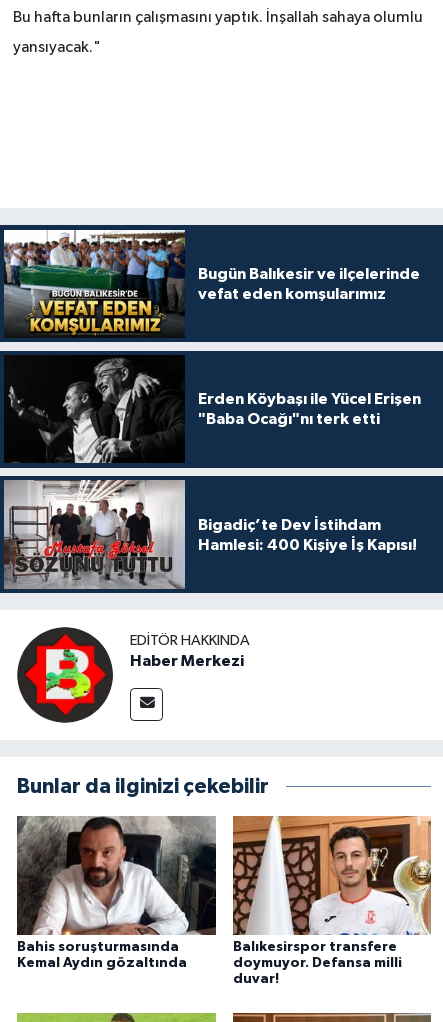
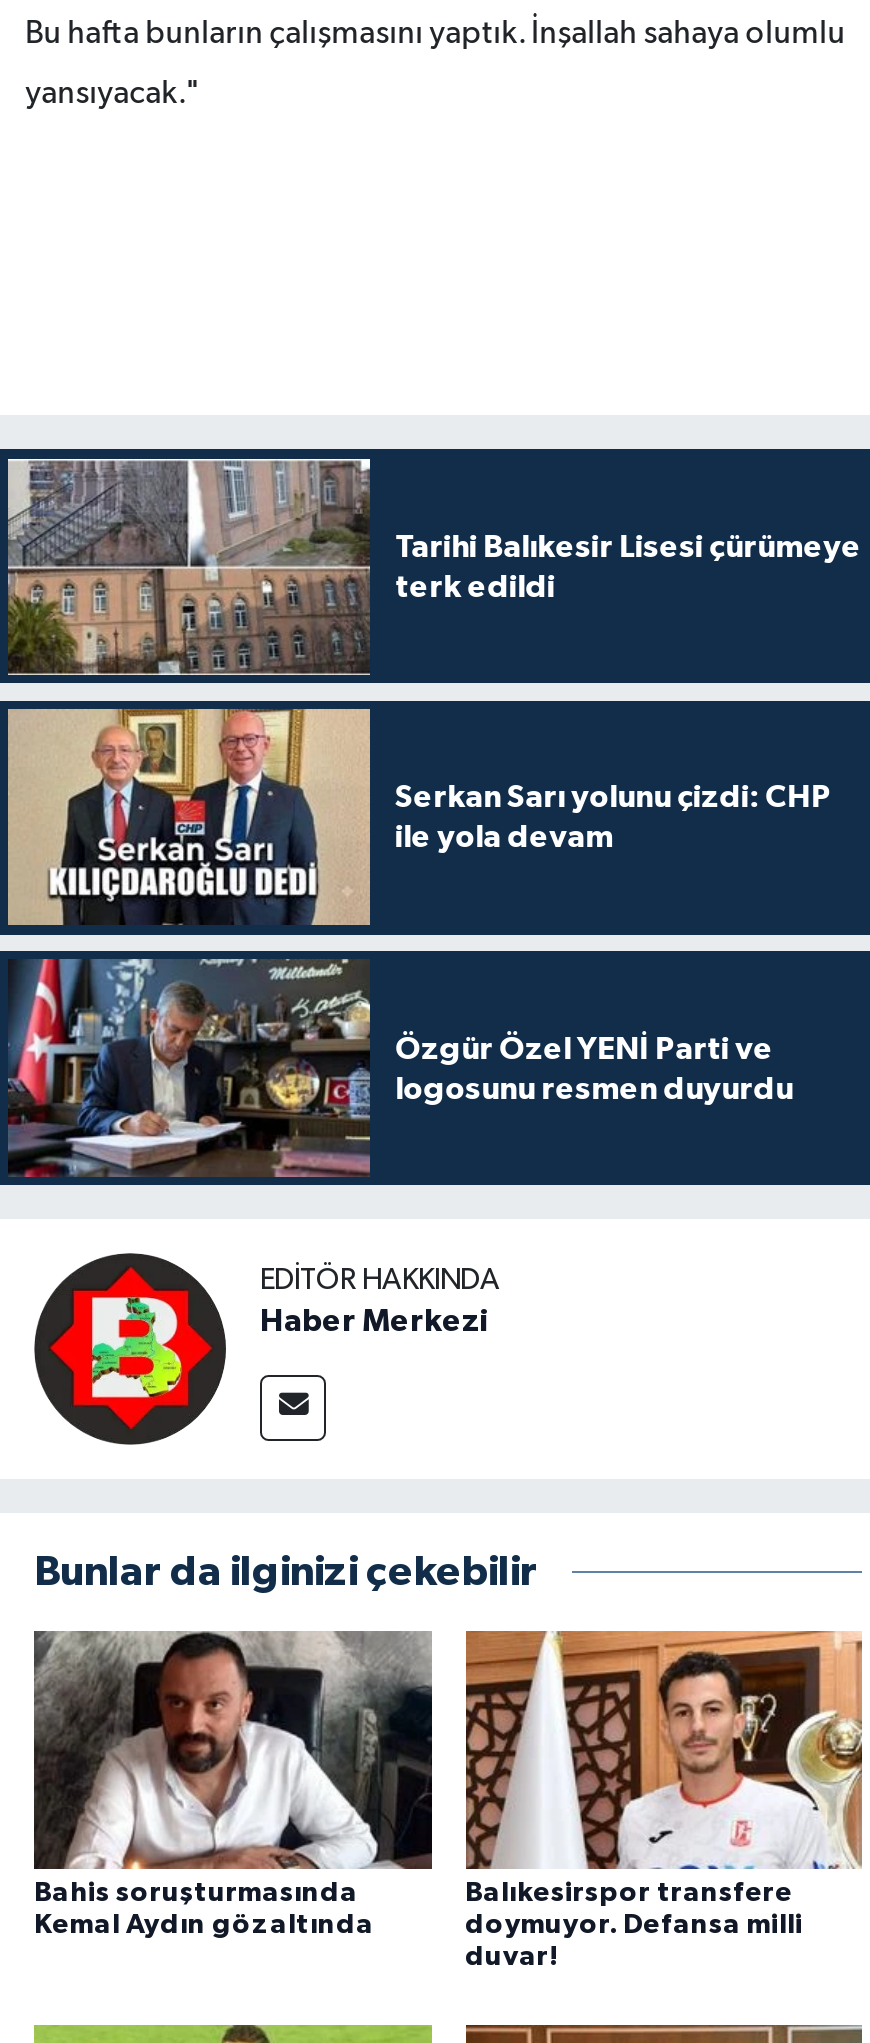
- [image]
- Bugün Balıkesir ve ilçelerinde
- vefat eden komşularımız
+ [image]
+ Tarihi Balıkesir Lisesi çürümeye
+ terk edildi

- [image]
- Erden Köybaşı ile Yücel Erişen
- "Baba Ocağı"nı terk etti
+ [image]
+ Serkan Sarı yolunu çizdi: CHP
+ ile yola devam

- [image]
- Bigadiç’te Dev İstihdam
- Hamlesi: 400 Kişiye İş Kapısı!
+ [image]
+ Özgür Özel YENİ Parti ve
+ logosunu resmen duyurdu
